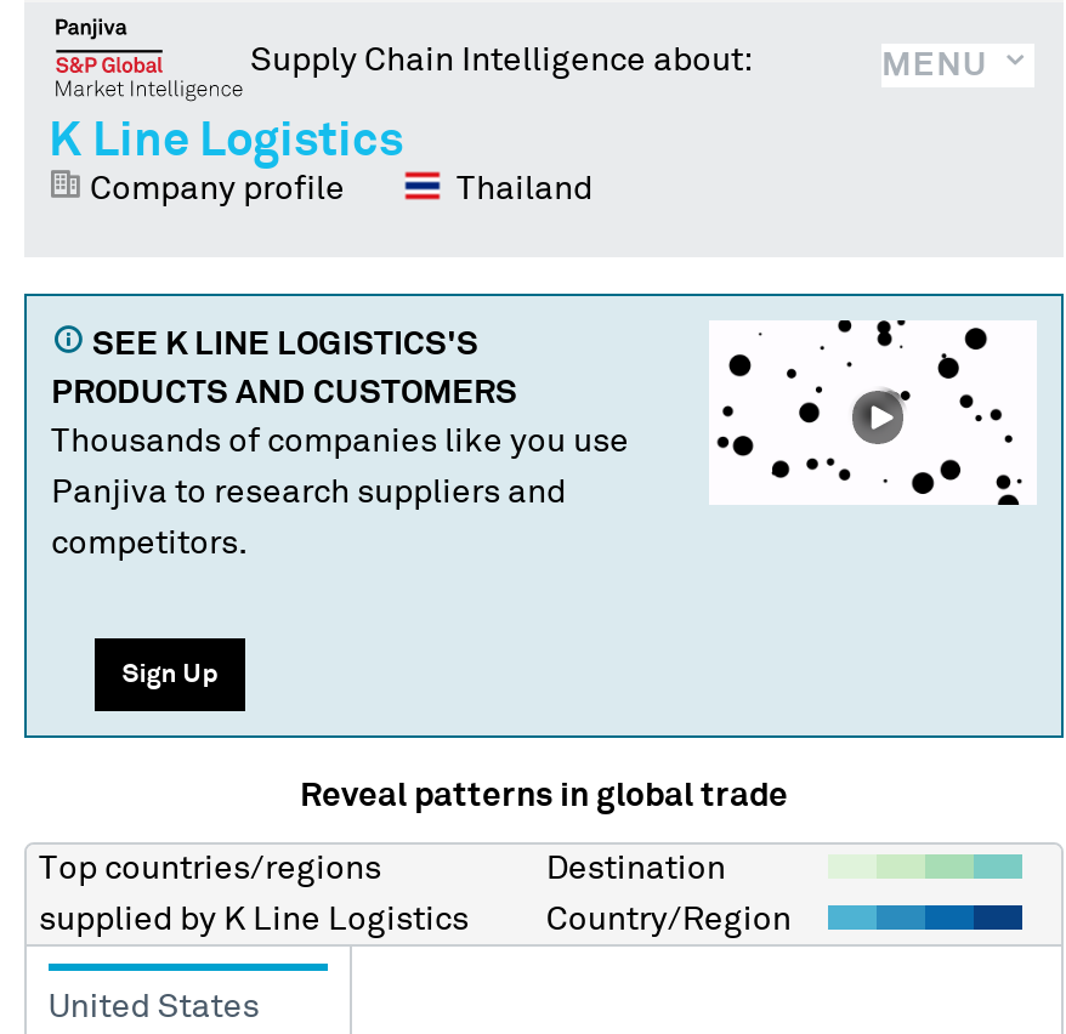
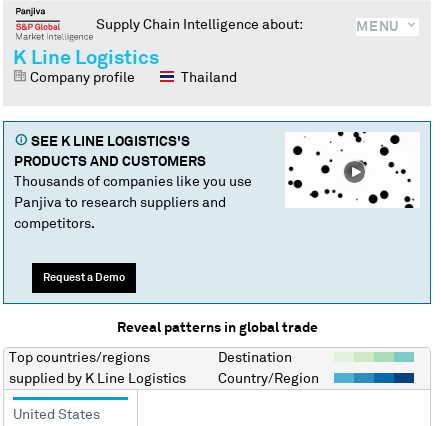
- Sign Up
+ Request a Demo
